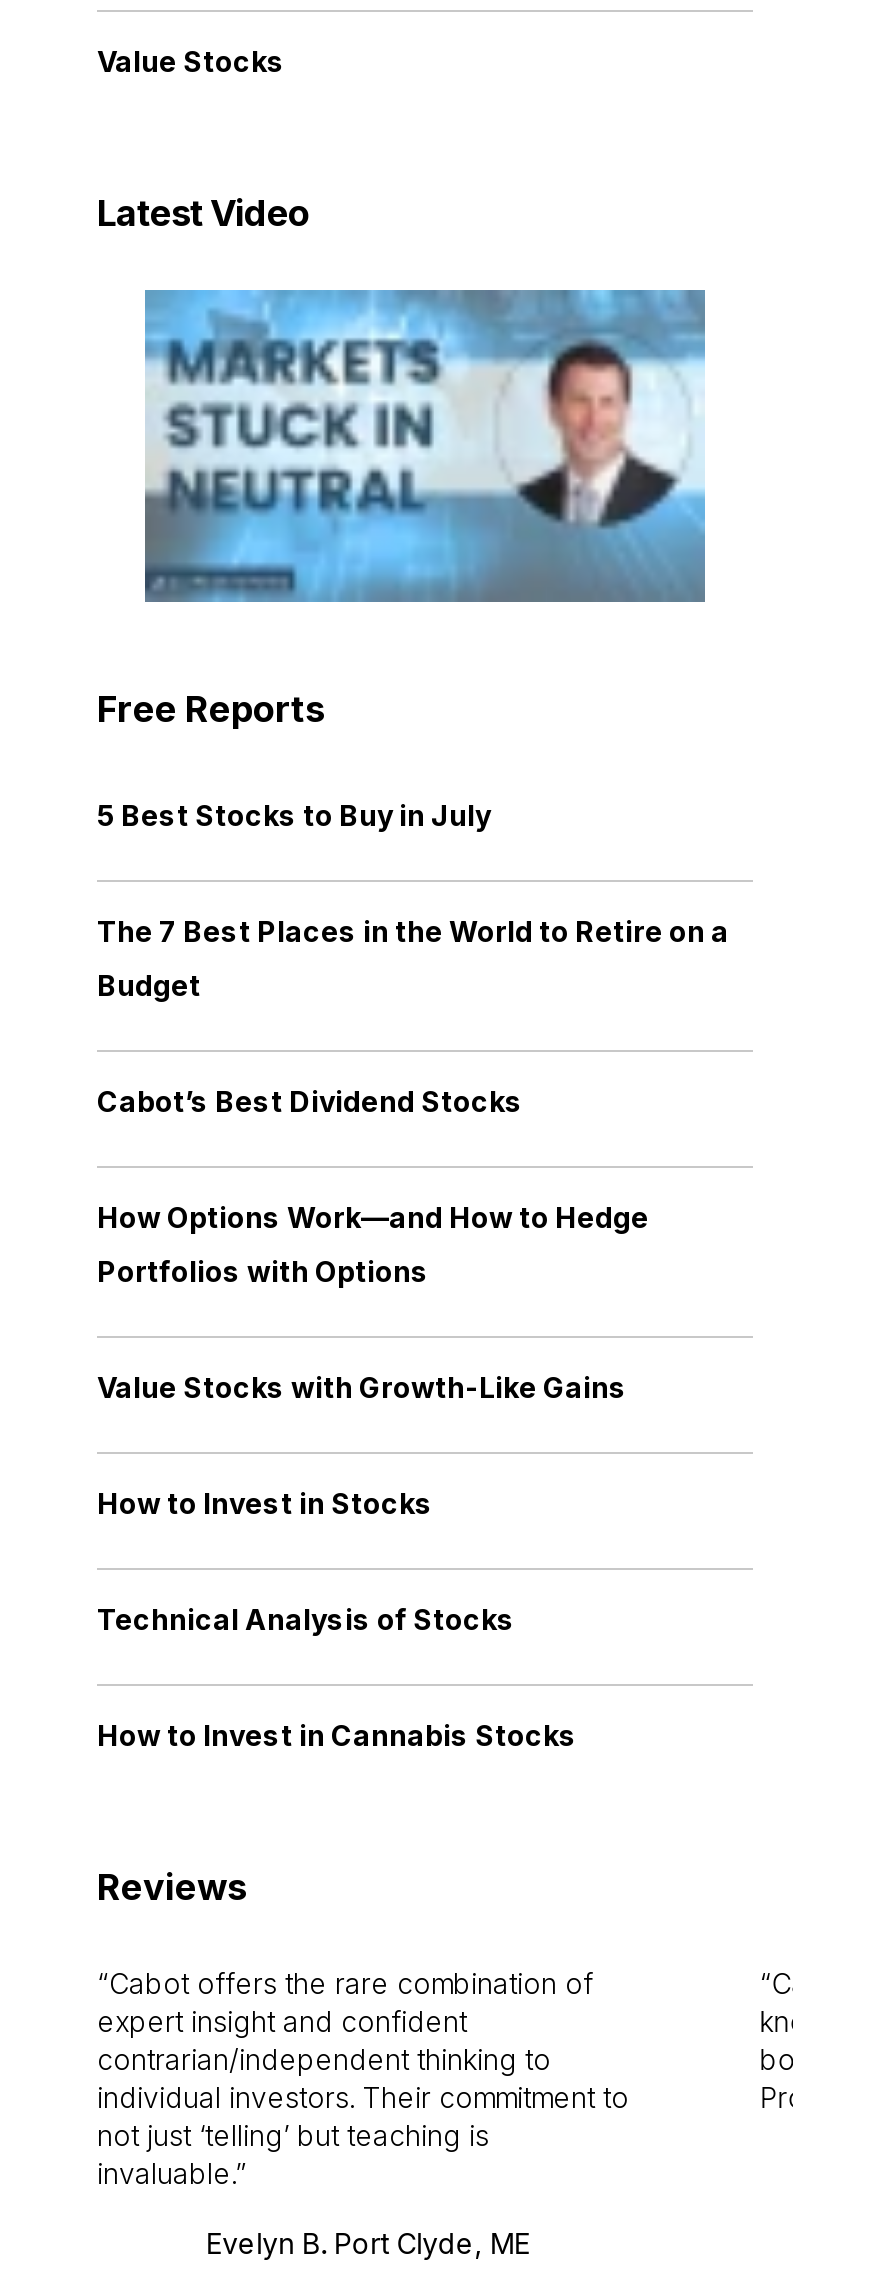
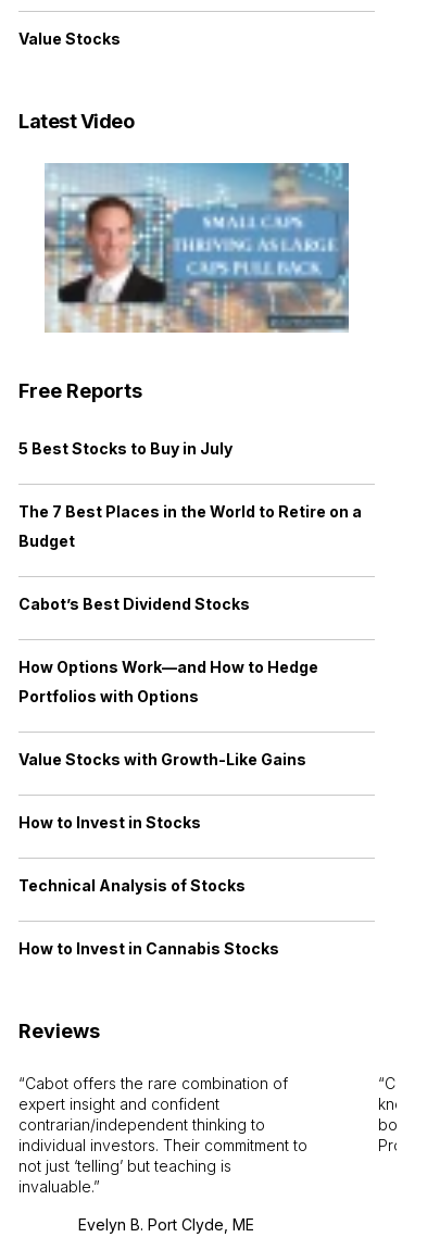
- [image]
+ [image]
